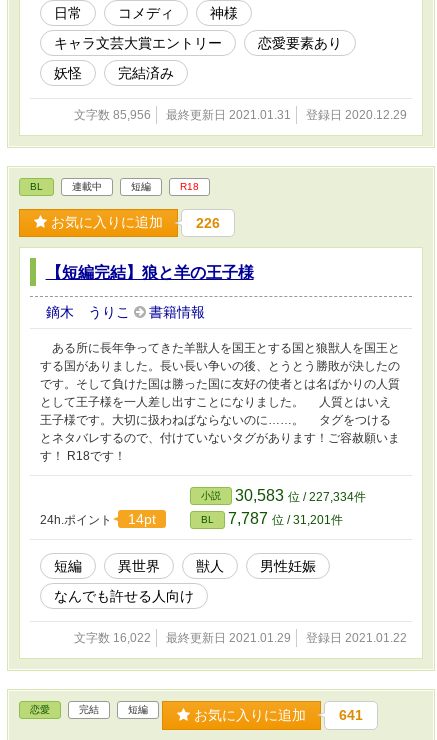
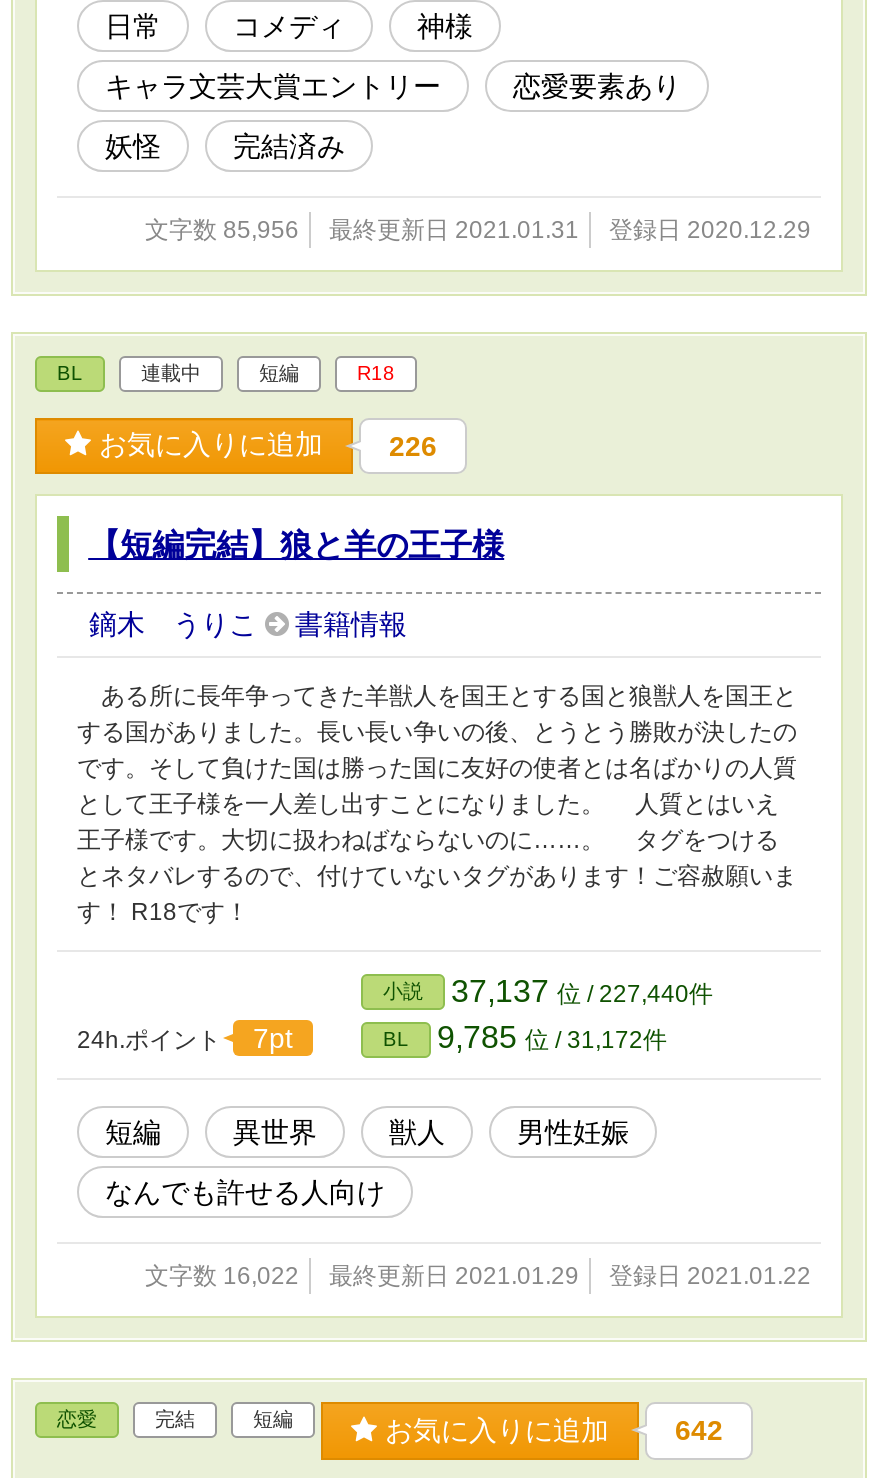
- 小説 30,583位 / 227,334件
+ 小説 37,137位 / 227,440件

- 24h.ポイント 14pt
+ 24h.ポイント 7pt

- BL 7,787位 / 31,201件
+ BL 9,785位 / 31,172件

- 641
+ 642
